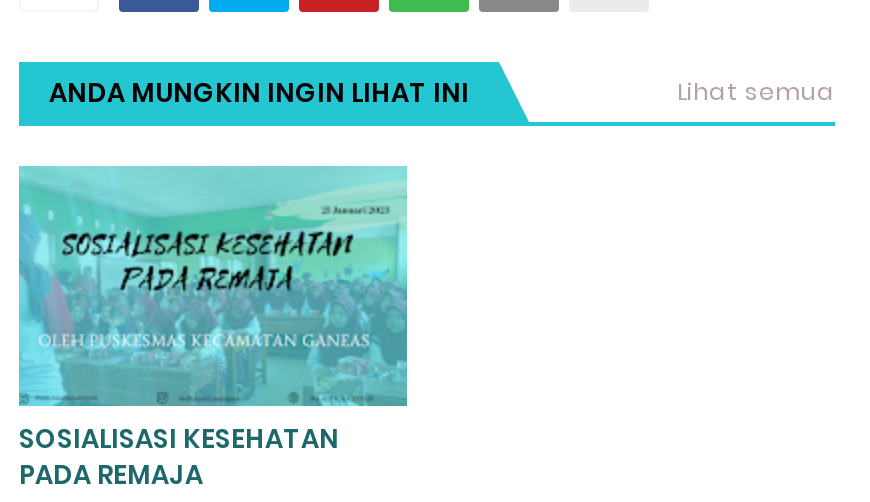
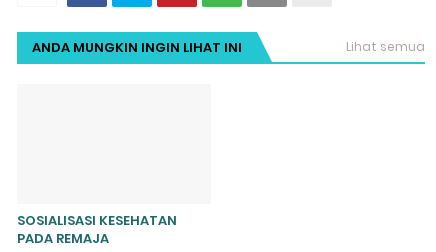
- [image]
